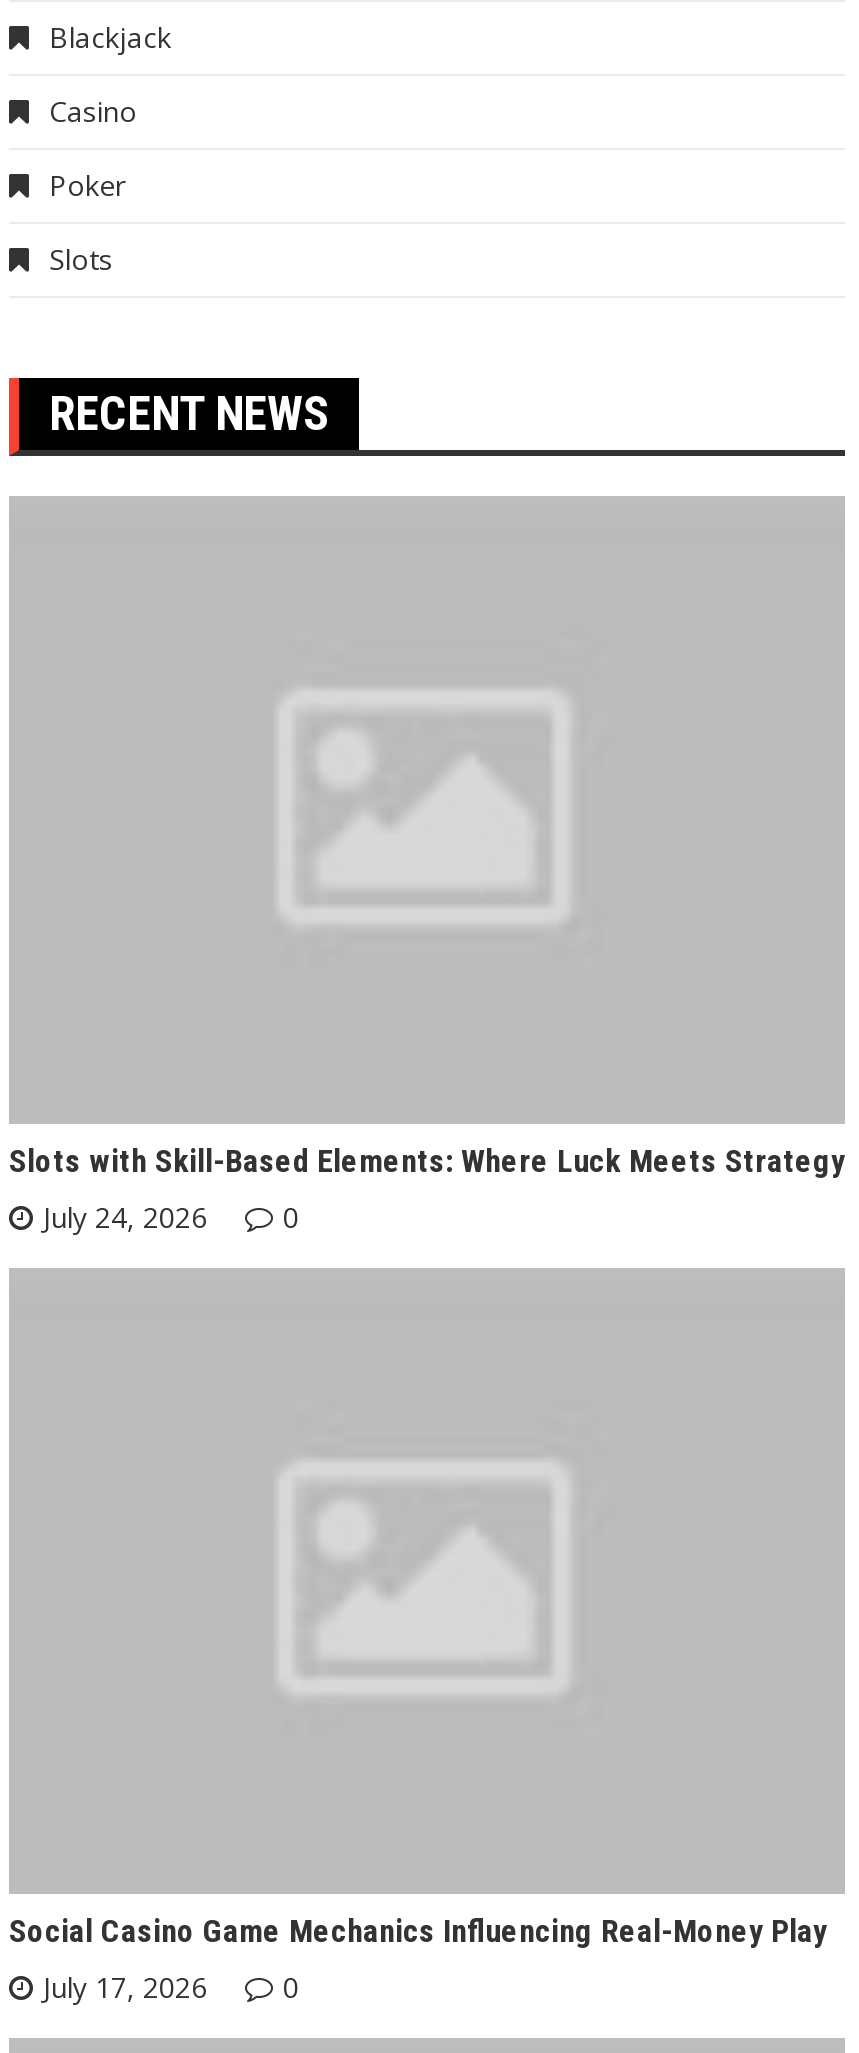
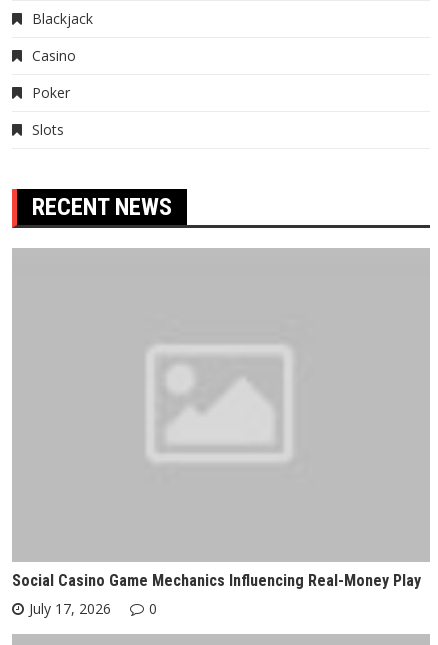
- Slots with Skill-Based Elements: Where Luck Meets Strategy
- July 24, 2026
- 0
